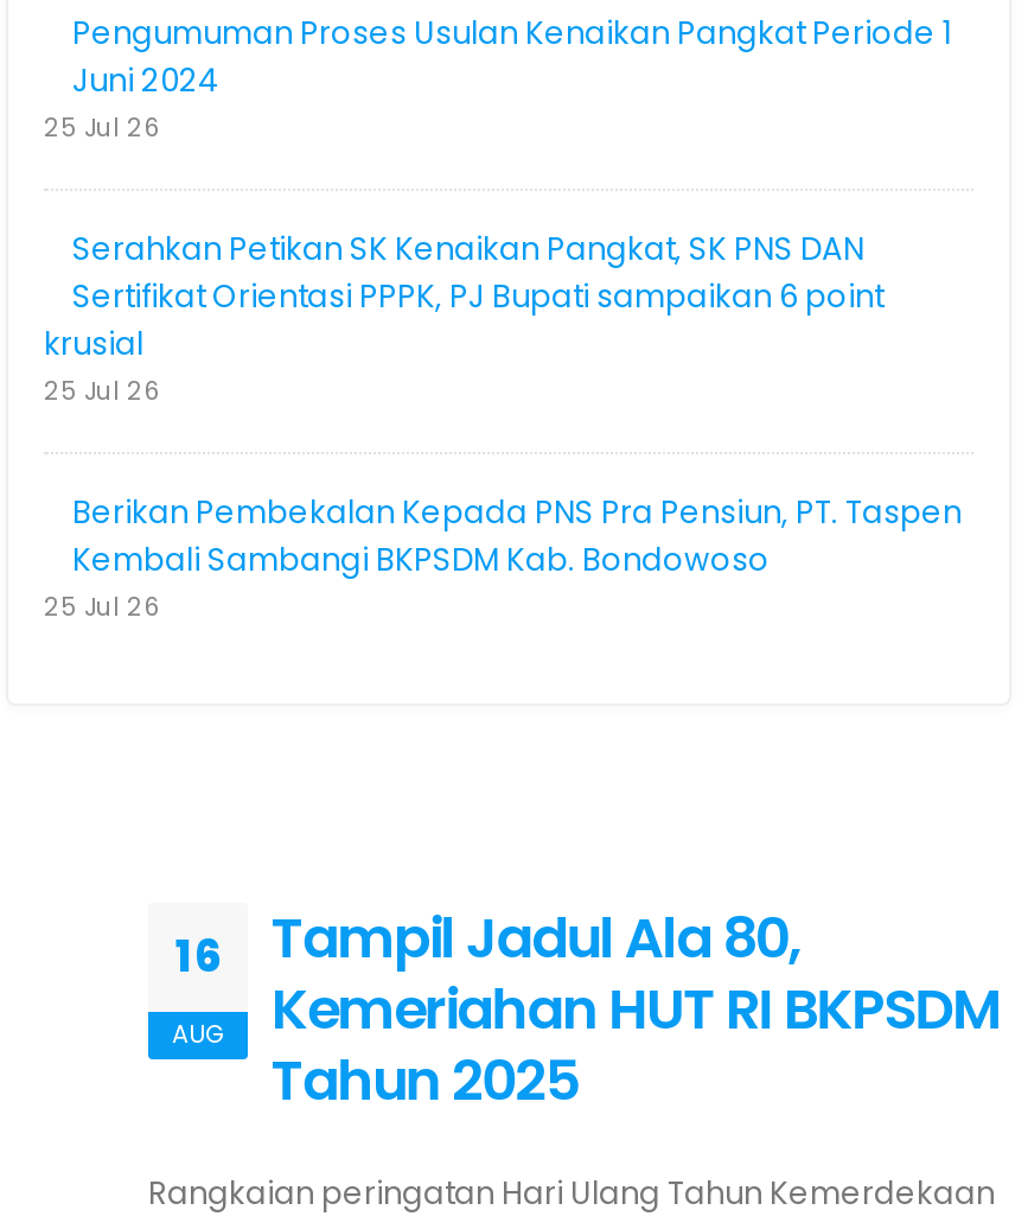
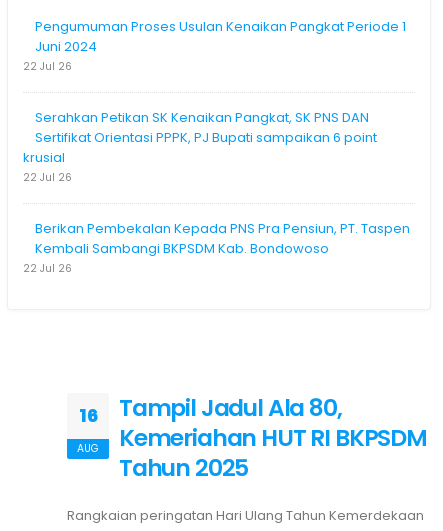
- 25 Jul 26
+ 22 Jul 26

- 25 Jul 26
+ 22 Jul 26

- 25 Jul 26
+ 22 Jul 26
